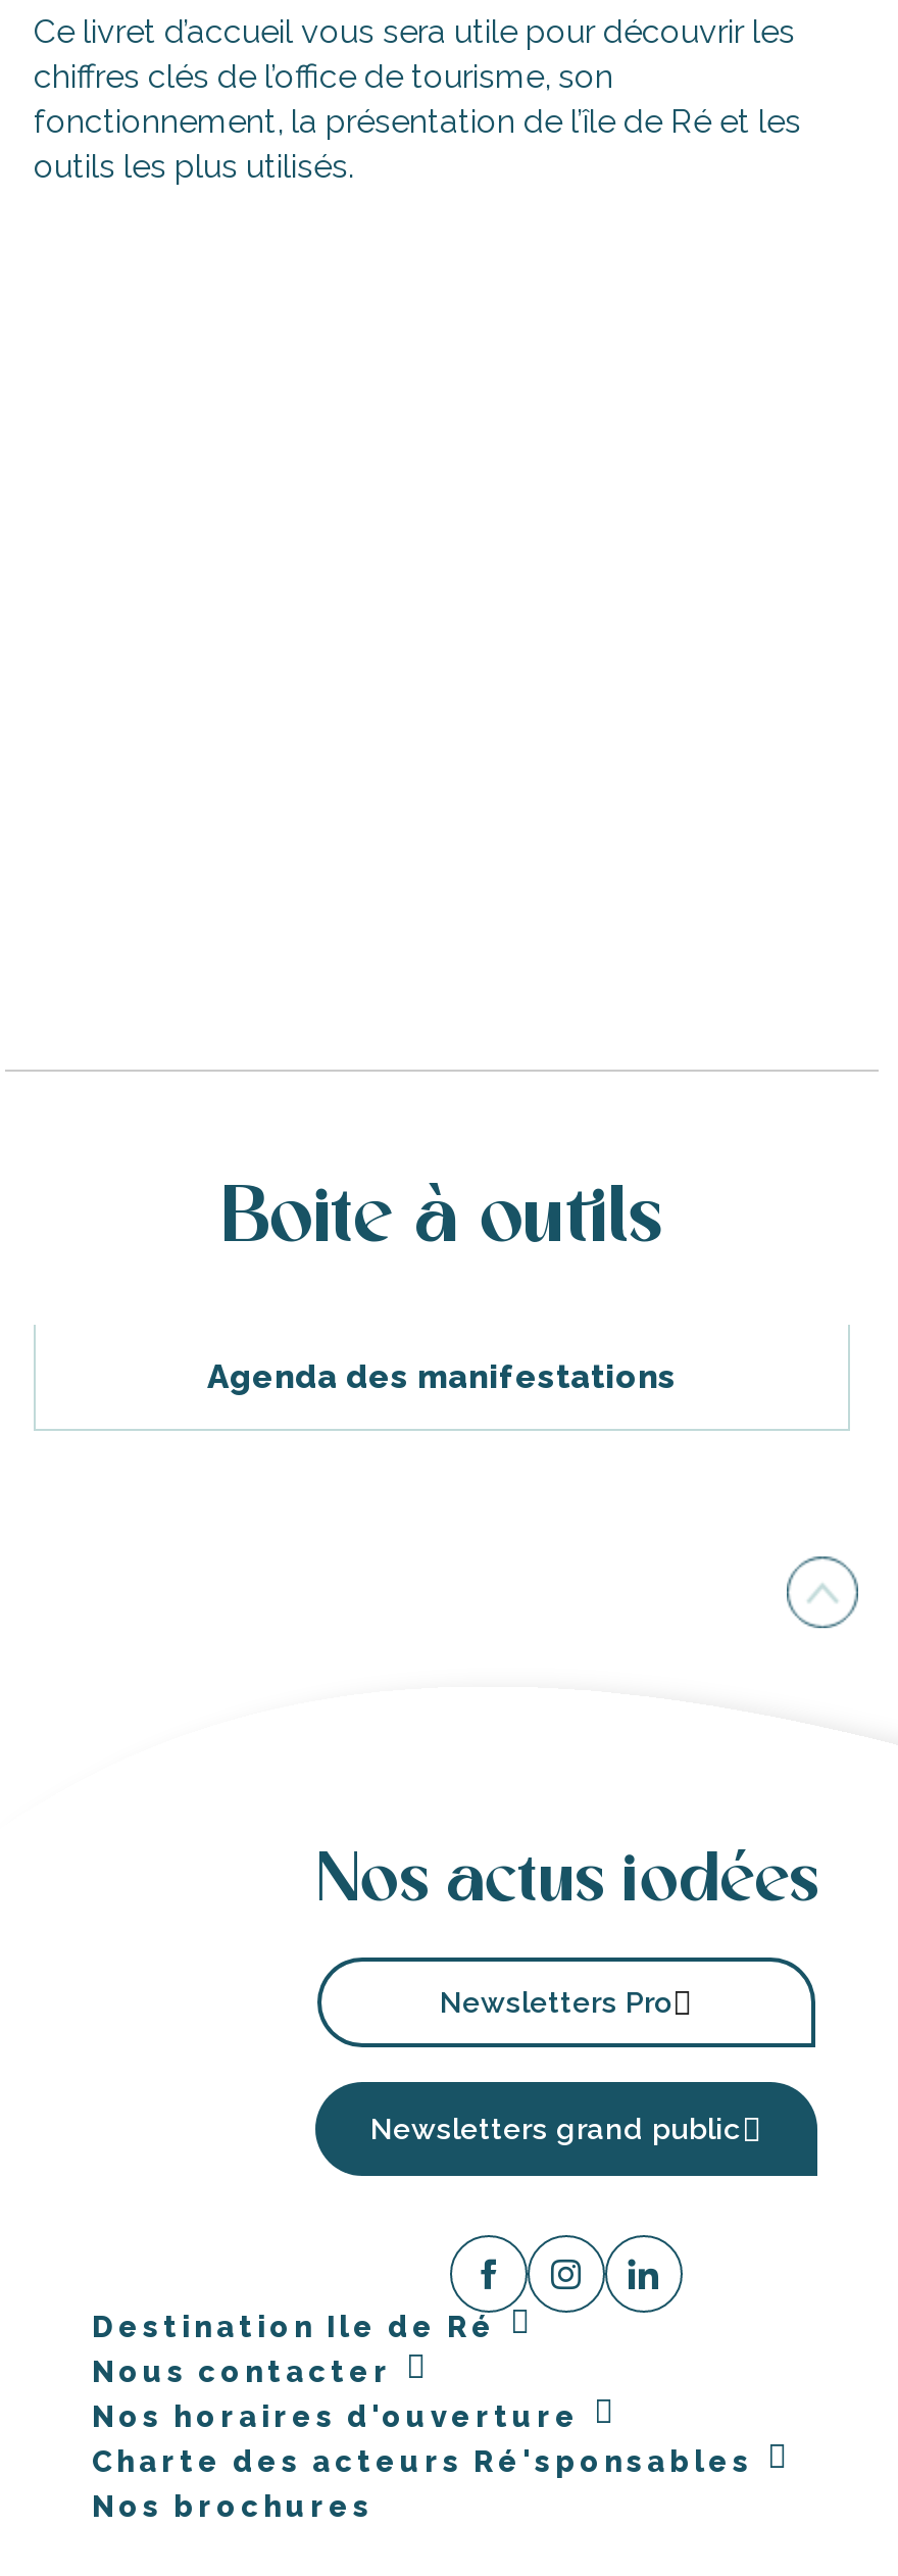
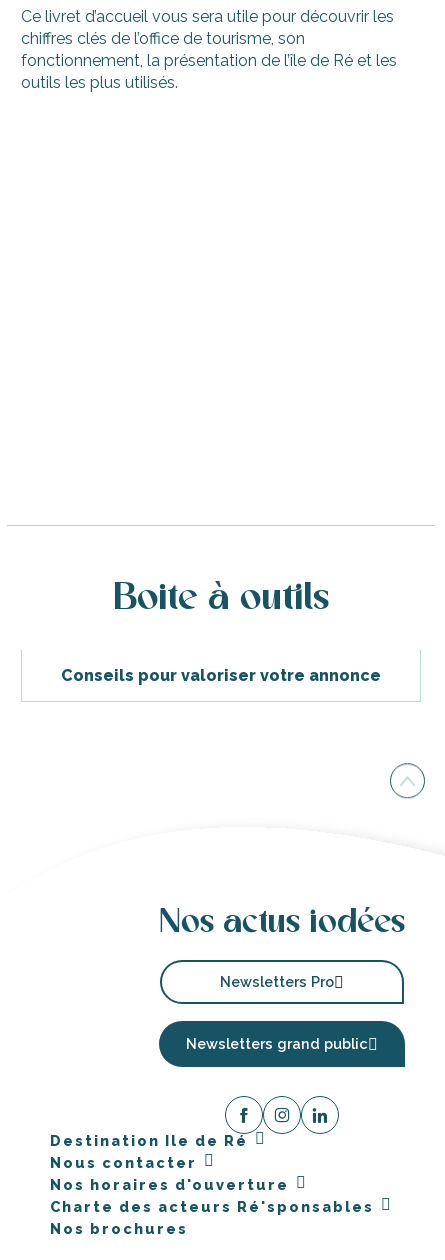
- Agenda des manifestations
+ Conseils pour valoriser votre annonce
